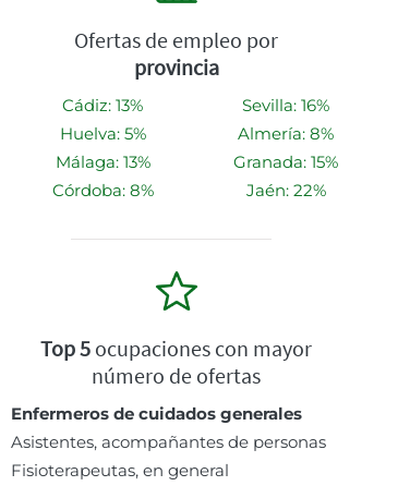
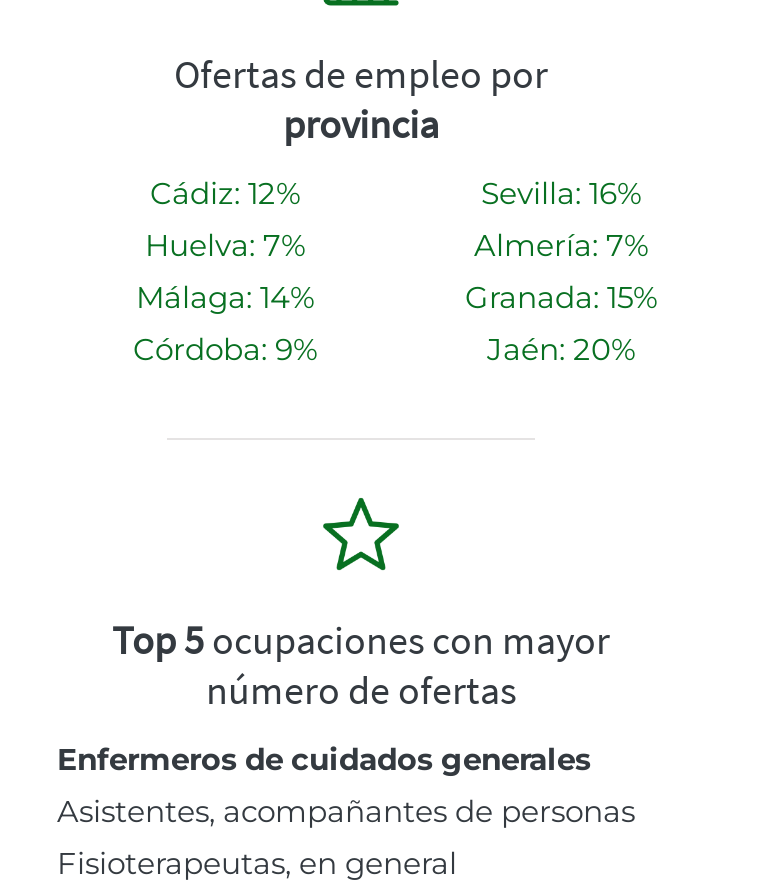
- Cádiz: 13%
+ Cádiz: 12%

- Huelva: 5%
+ Huelva: 7%

- Almería: 8%
+ Almería: 7%

- Málaga: 13%
+ Málaga: 14%

- Córdoba: 8%
+ Córdoba: 9%

- Jaén: 22%
+ Jaén: 20%
